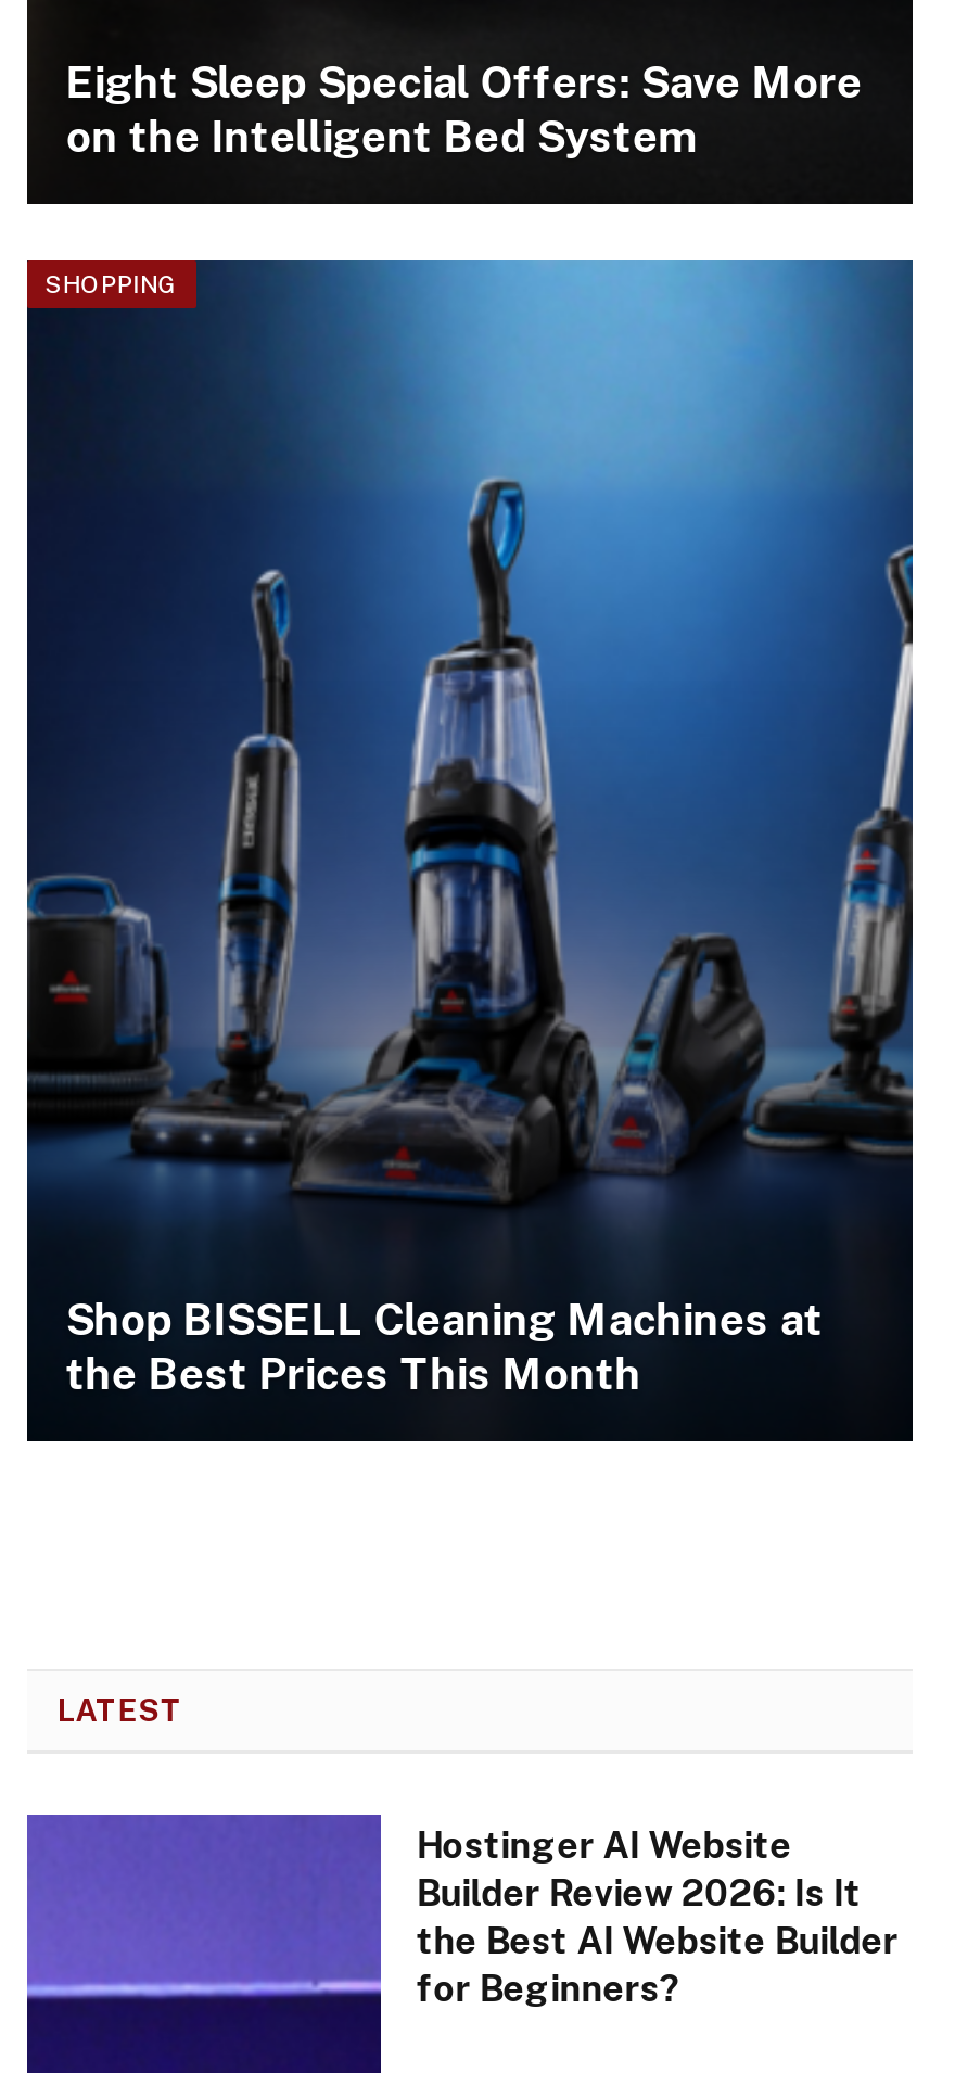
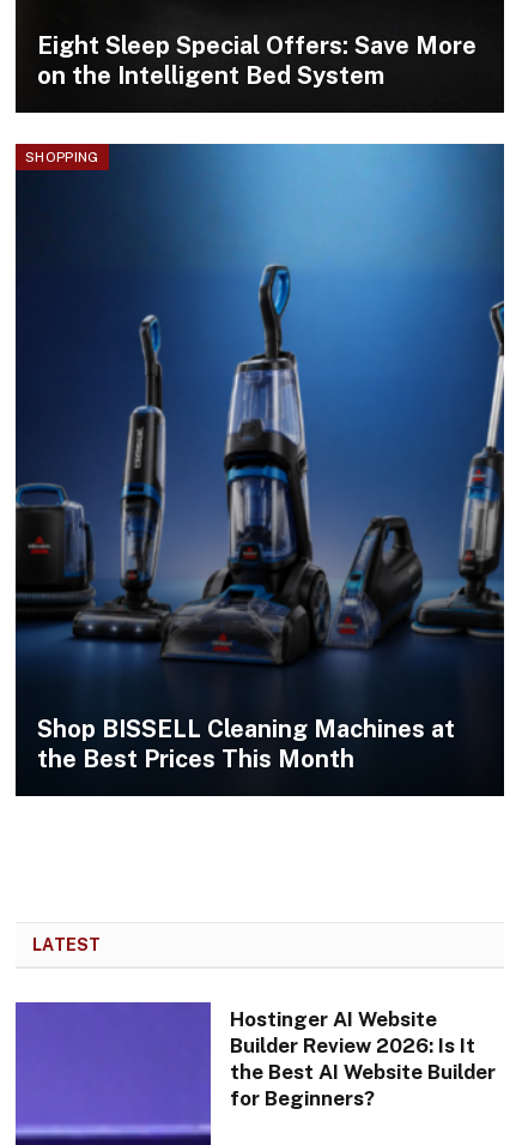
- [image]
+ [image]
